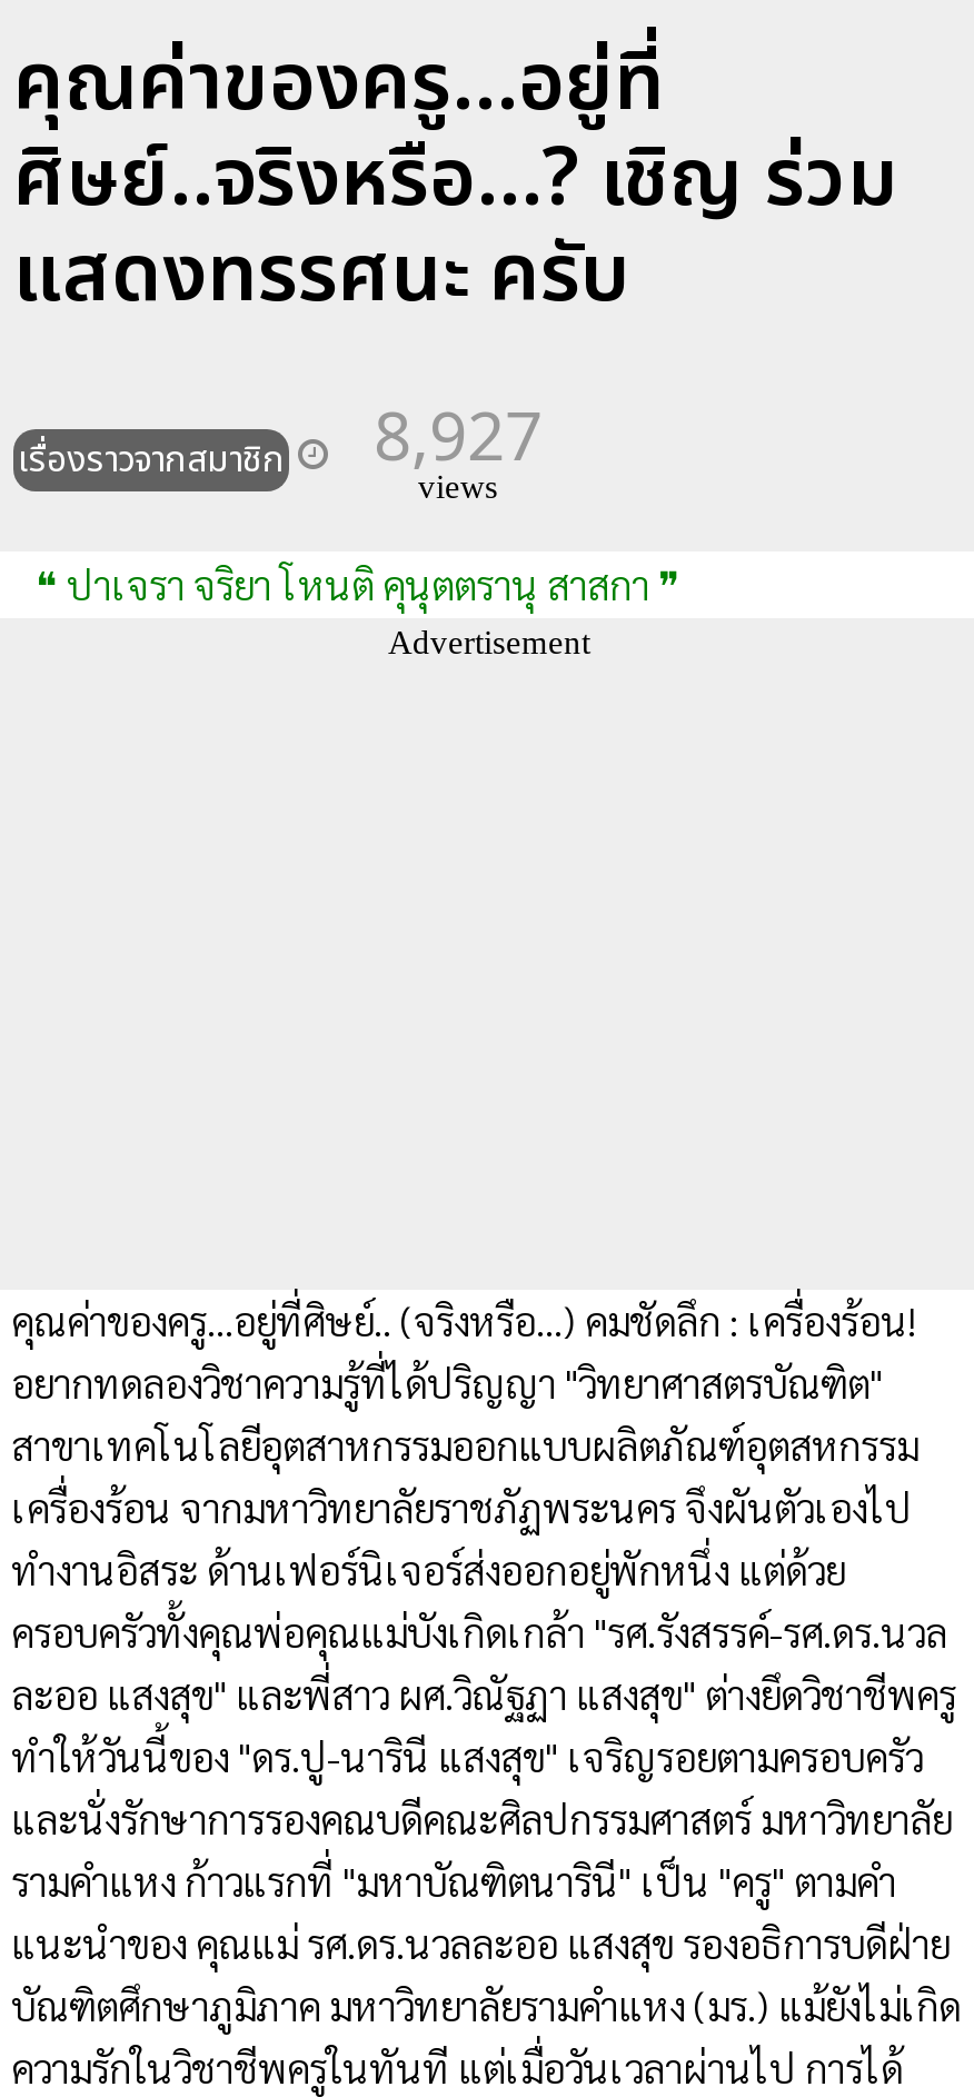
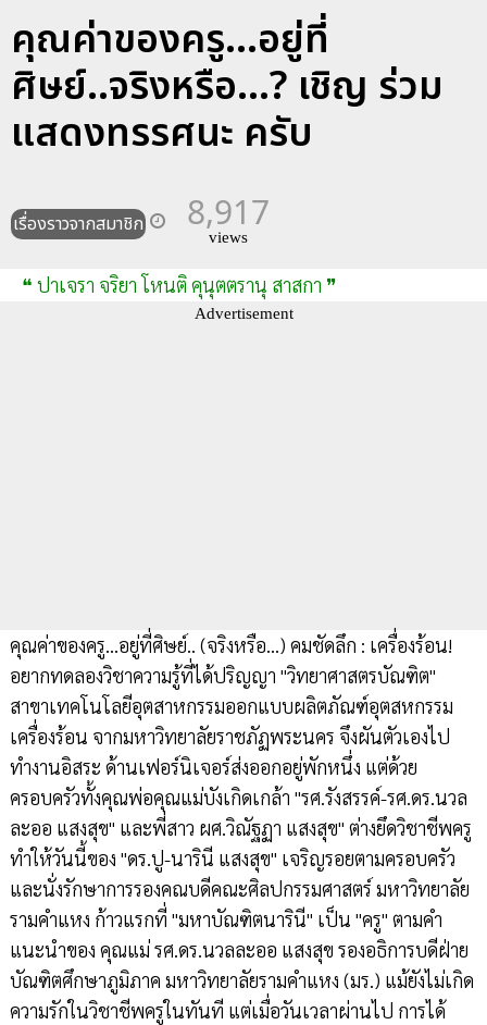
- เรื่องราวจากสมาชิก 8,927
+ เรื่องราวจากสมาชิก 8,917
